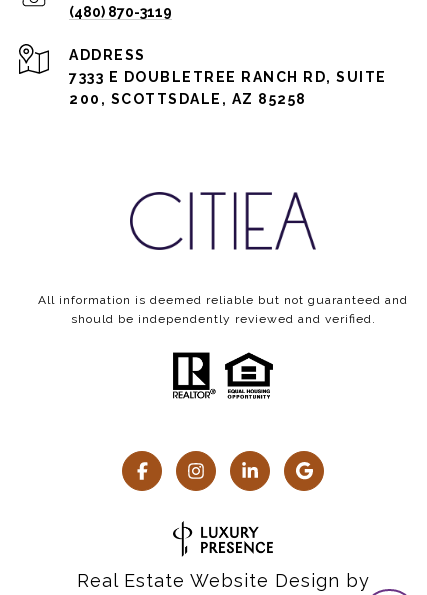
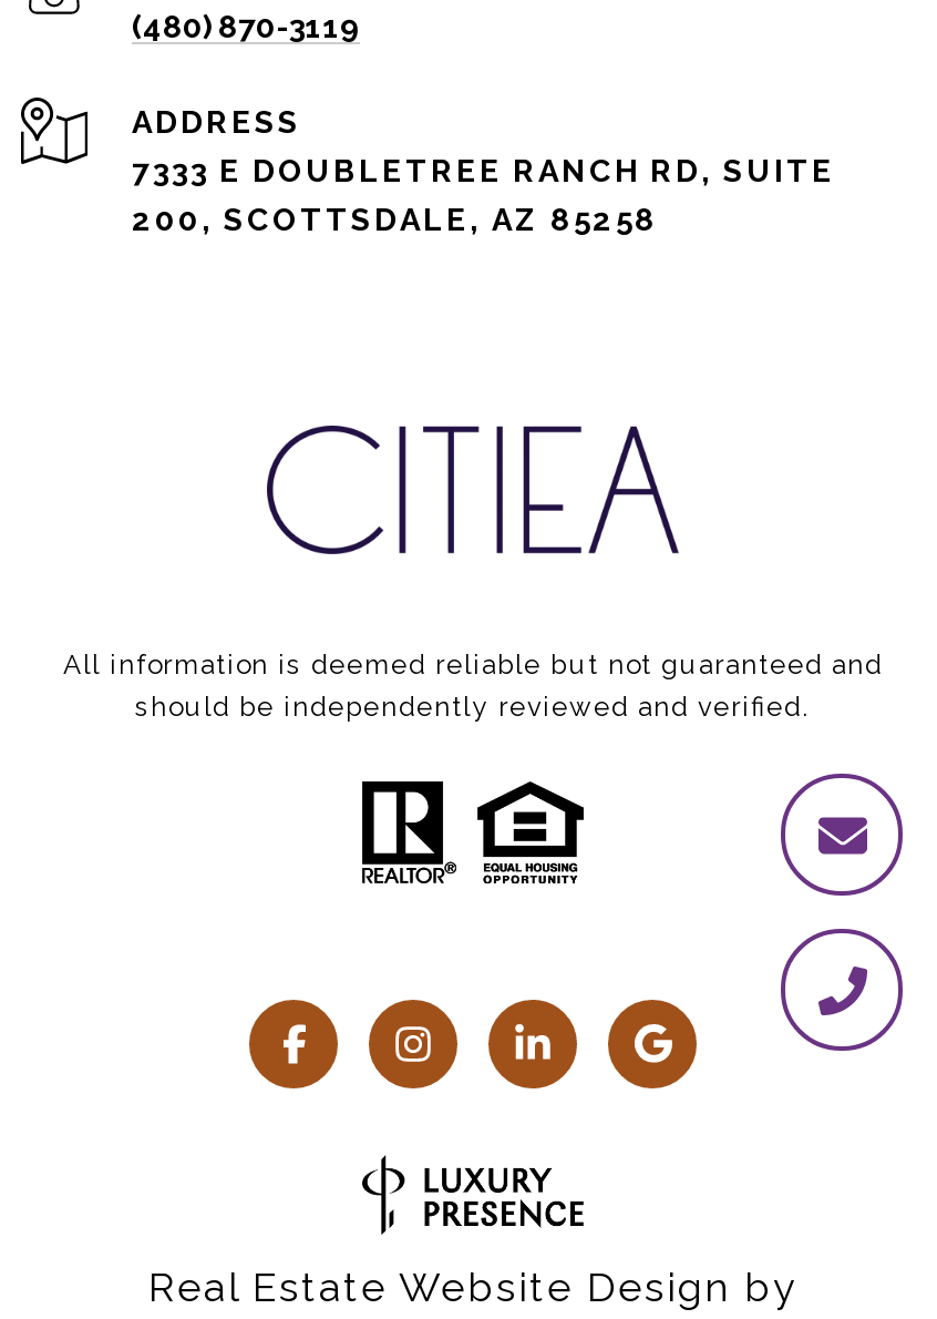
+ [image]

+ [image]
